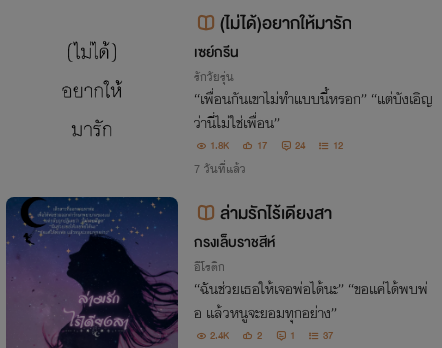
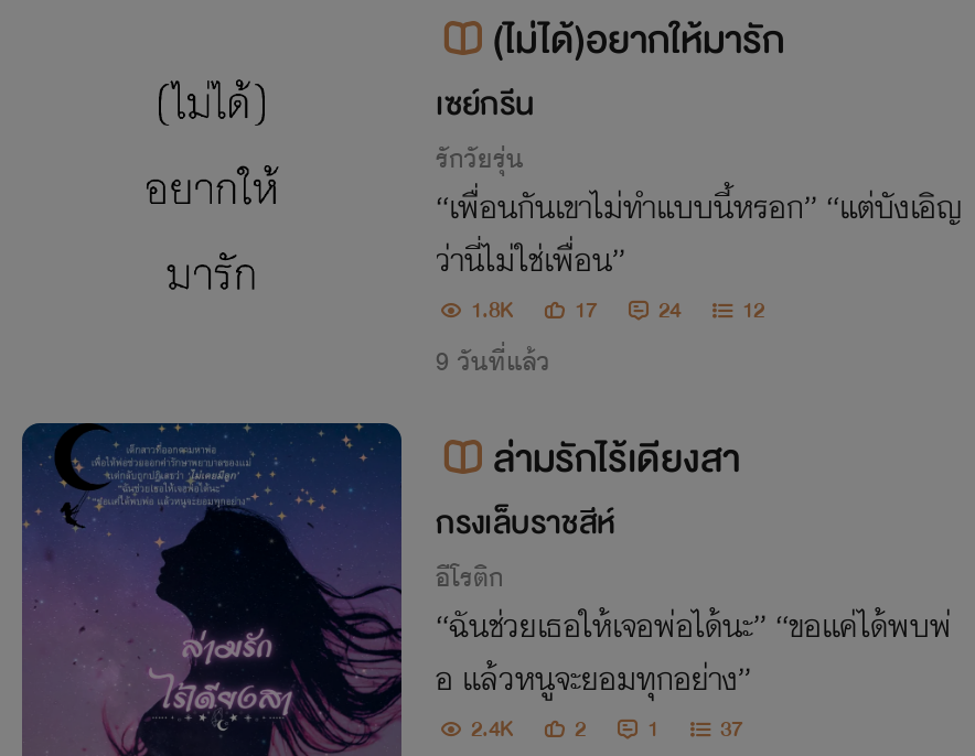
- 7 วันที่แล้ว
+ 9 วันที่แล้ว
